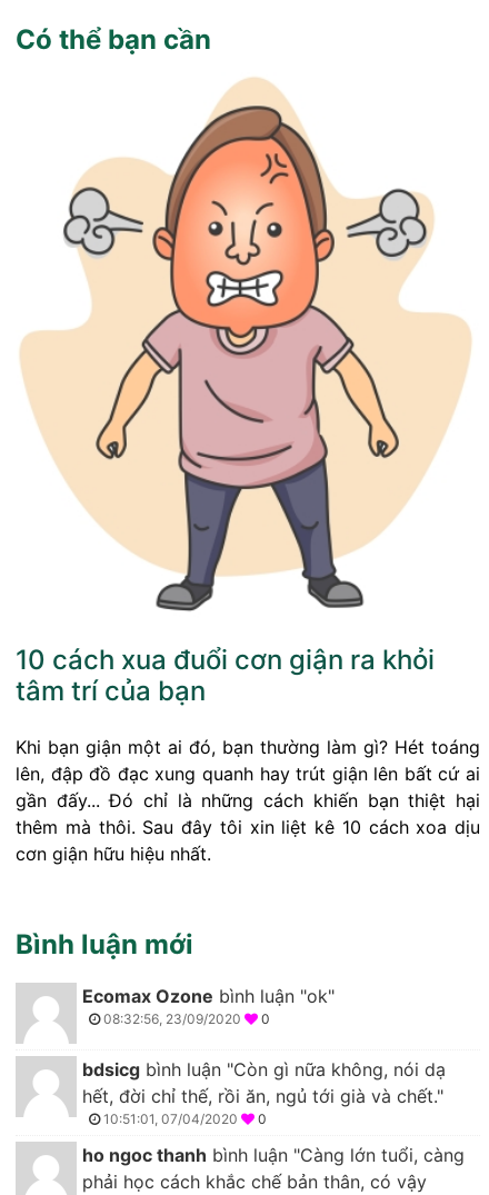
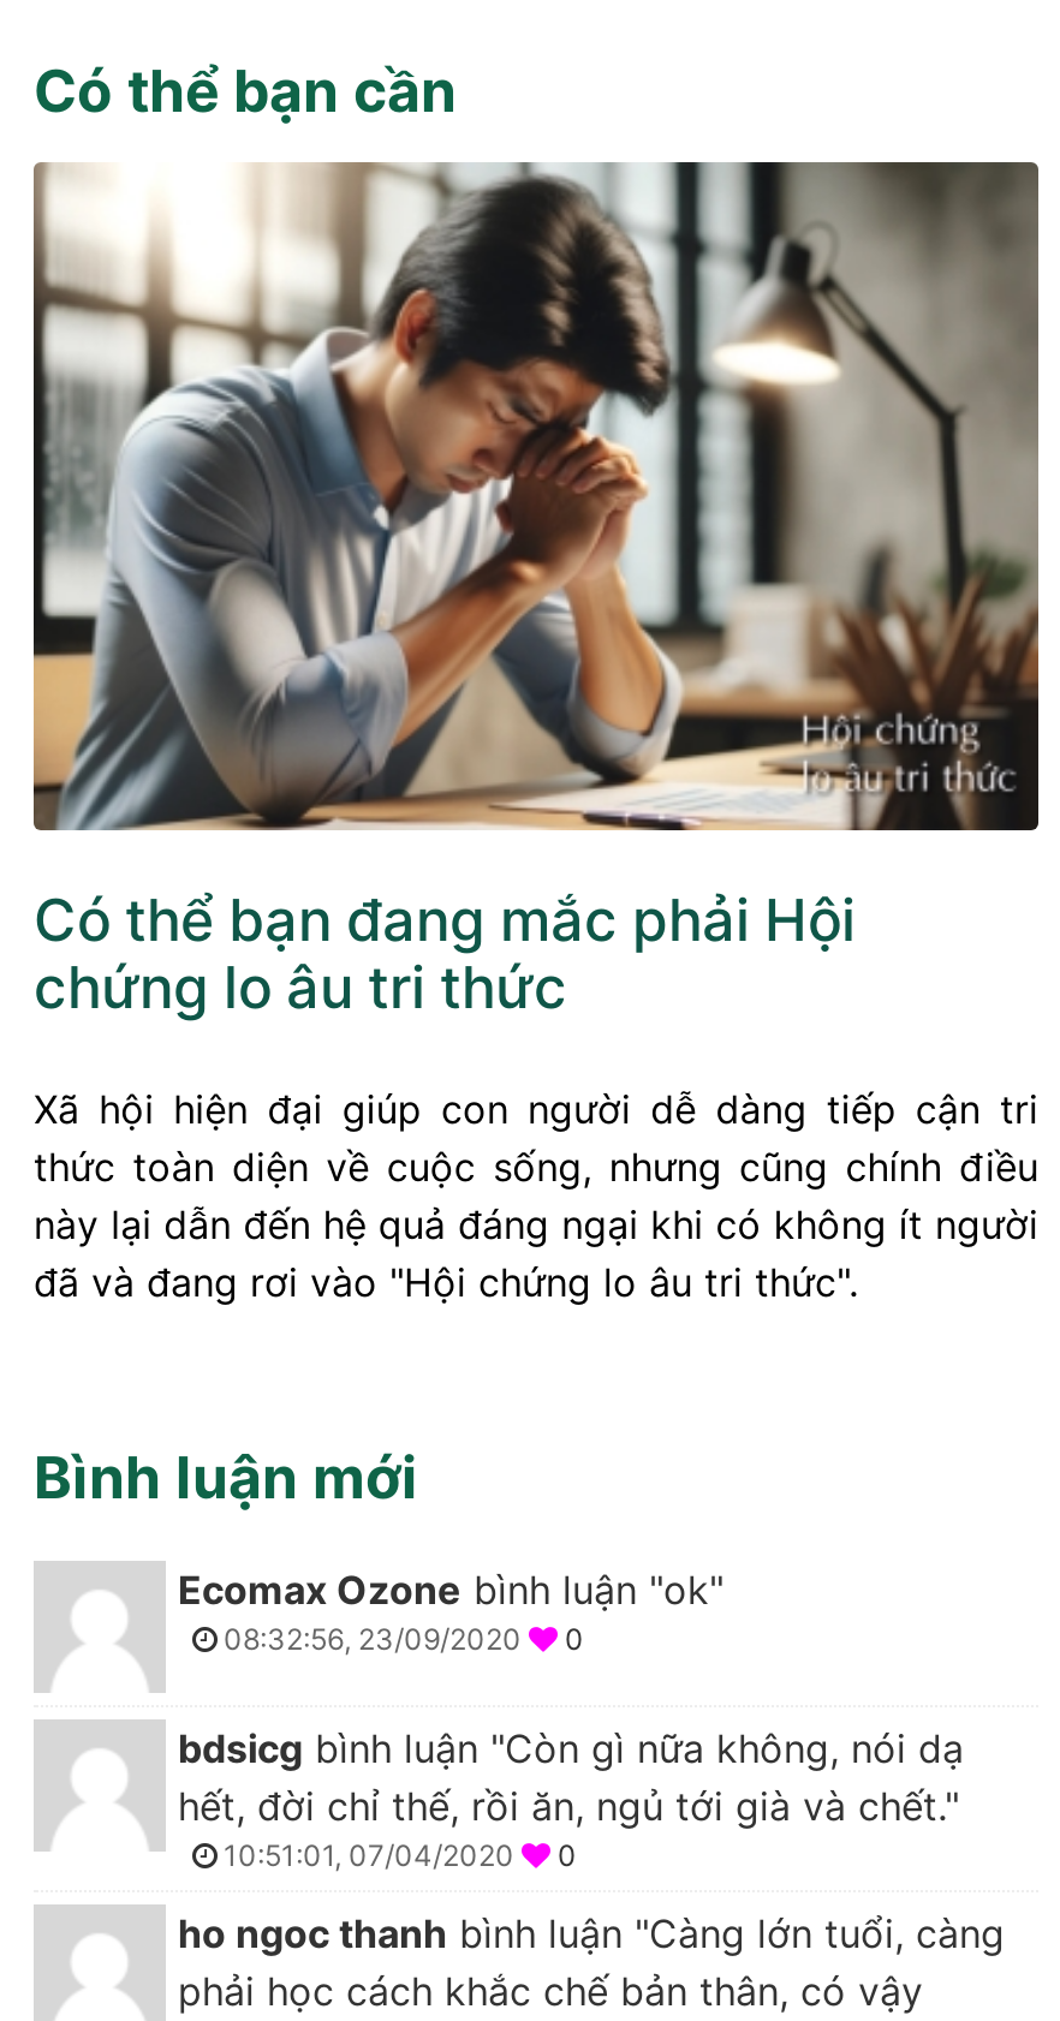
- [image]
+ [image]

- 10 cách xua đuổi cơn giận ra khỏi
- tâm trí của bạn
+ Có thể bạn đang mắc phải Hội
+ chứng lo âu tri thức

- Khi bạn giận một ai đó, bạn thường làm gì? Hét toáng
- lên, đập đồ đạc xung quanh hay trút giận lên bất cứ ai
- gần đấy... Đó chỉ là những cách khiến bạn thiệt hại
- thêm mà thôi. Sau đây tôi xin liệt kê 10 cách xoa dịu
- cơn giận hữu hiệu nhất.
+ Xã hội hiện đại giúp con người dễ dàng tiếp cận tri
+ thức toàn diện về cuộc sống, nhưng cũng chính điều
+ này lại dẫn đến hệ quả đáng ngại khi có không ít người
+ đã và đang rơi vào "Hội chứng lo âu tri thức".
